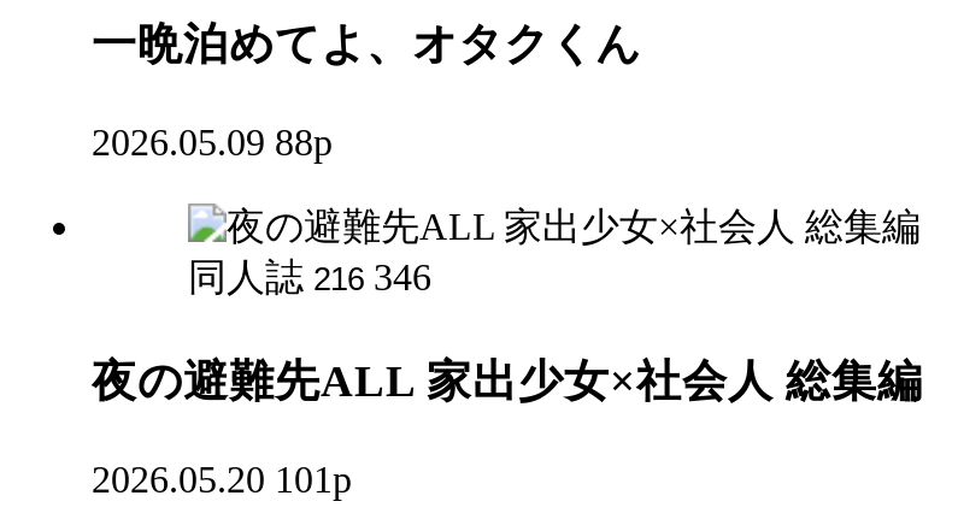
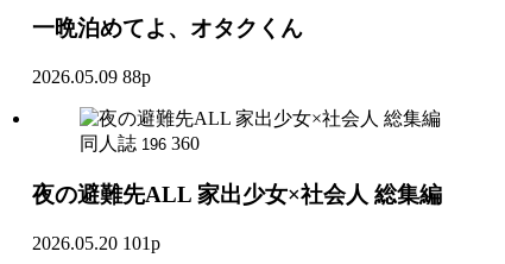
- 同人誌 216 346
+ 同人誌 196 360
